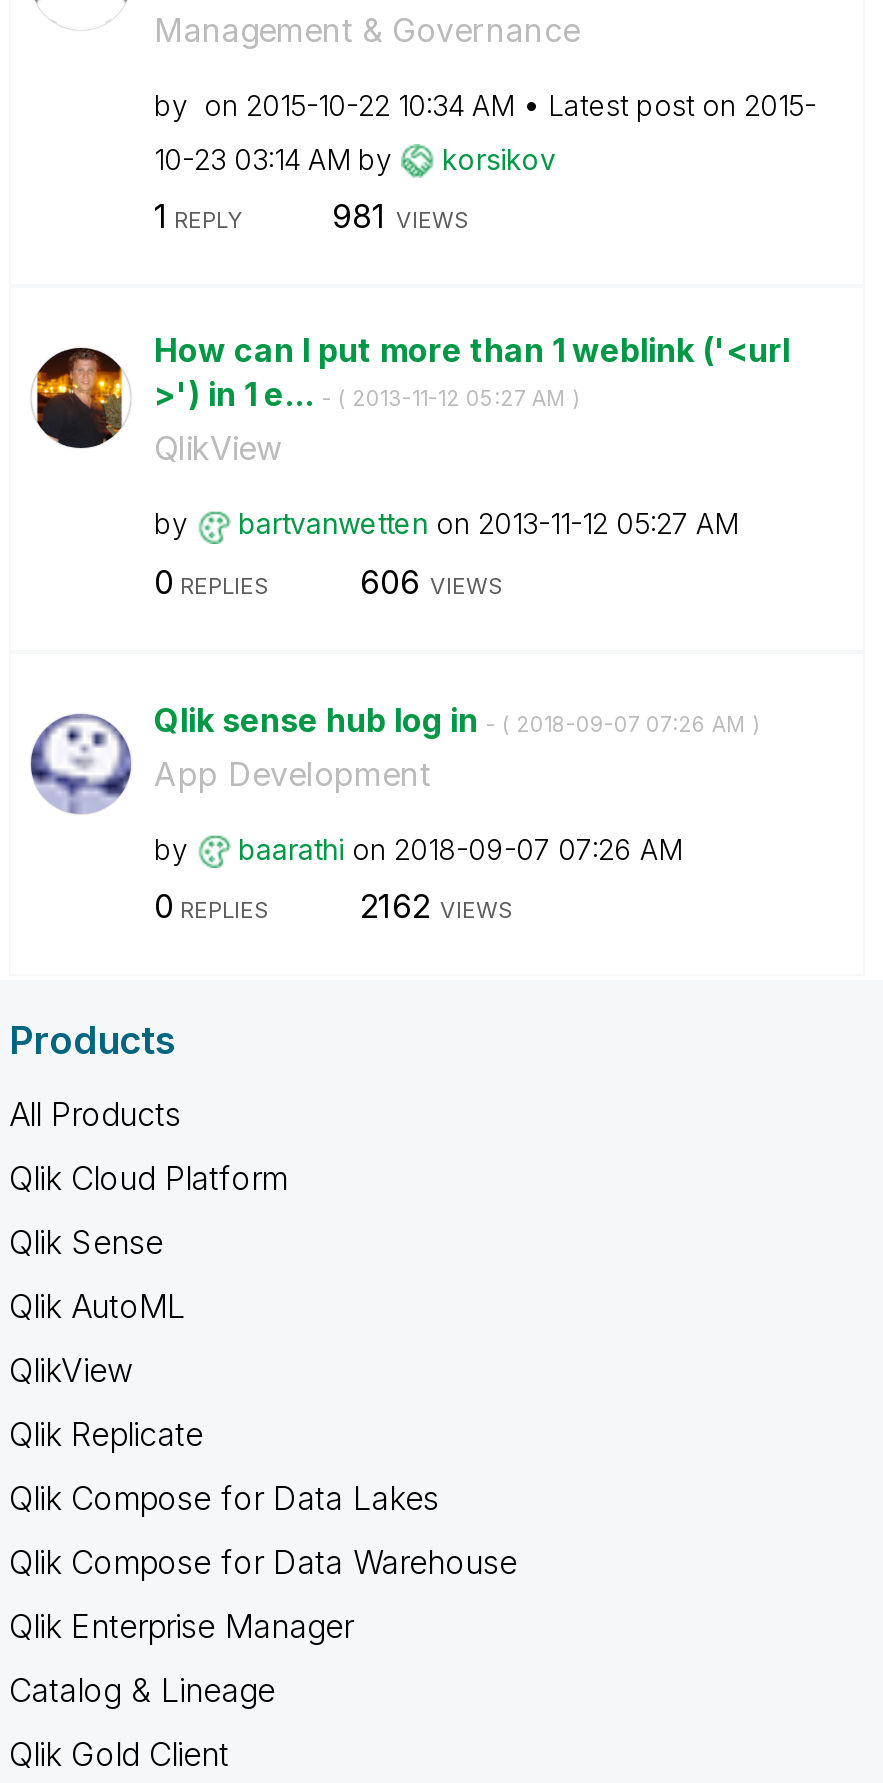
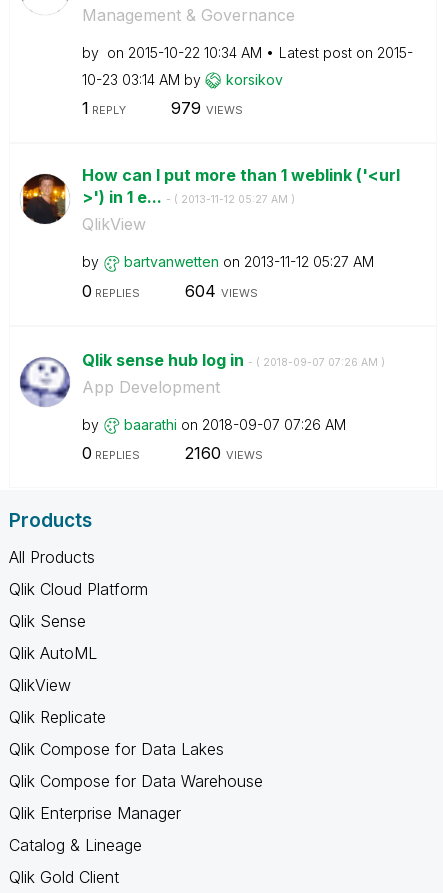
- 981 VIEWS
+ 979 VIEWS

- 606 VIEWS
+ 604 VIEWS

- 2162 VIEWS
+ 2160 VIEWS
